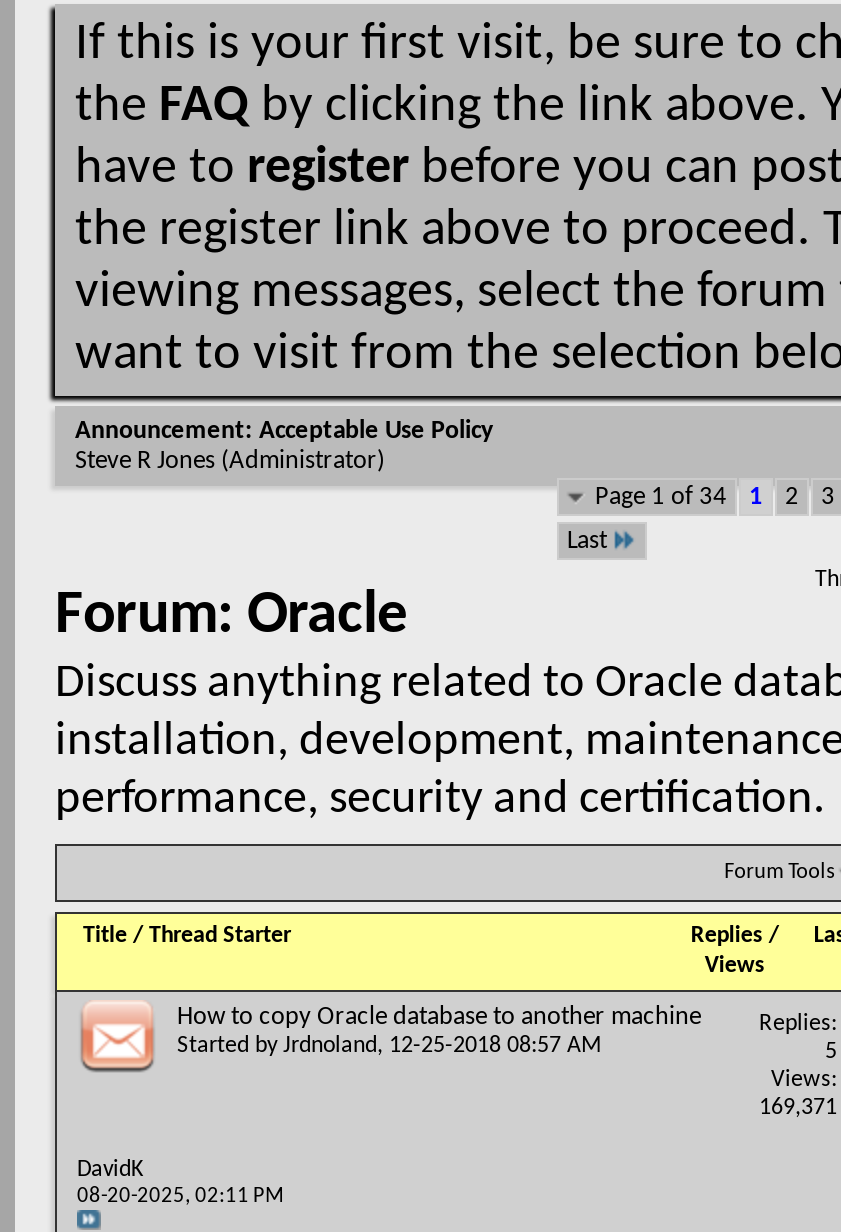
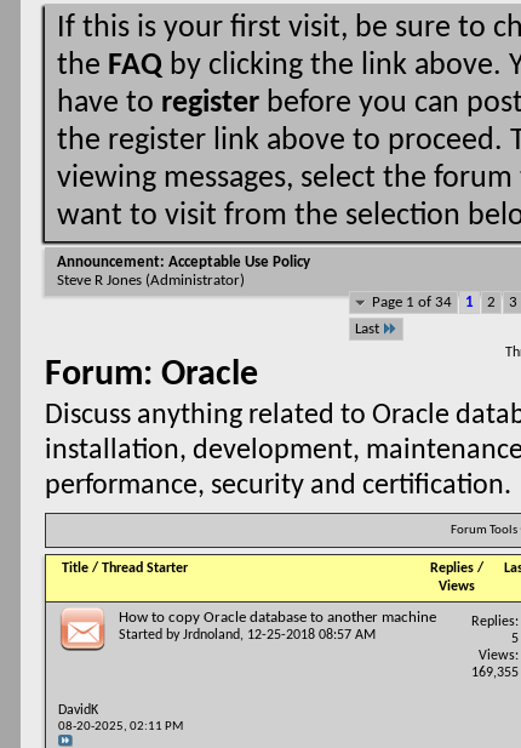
- 169,371
+ 169,355
